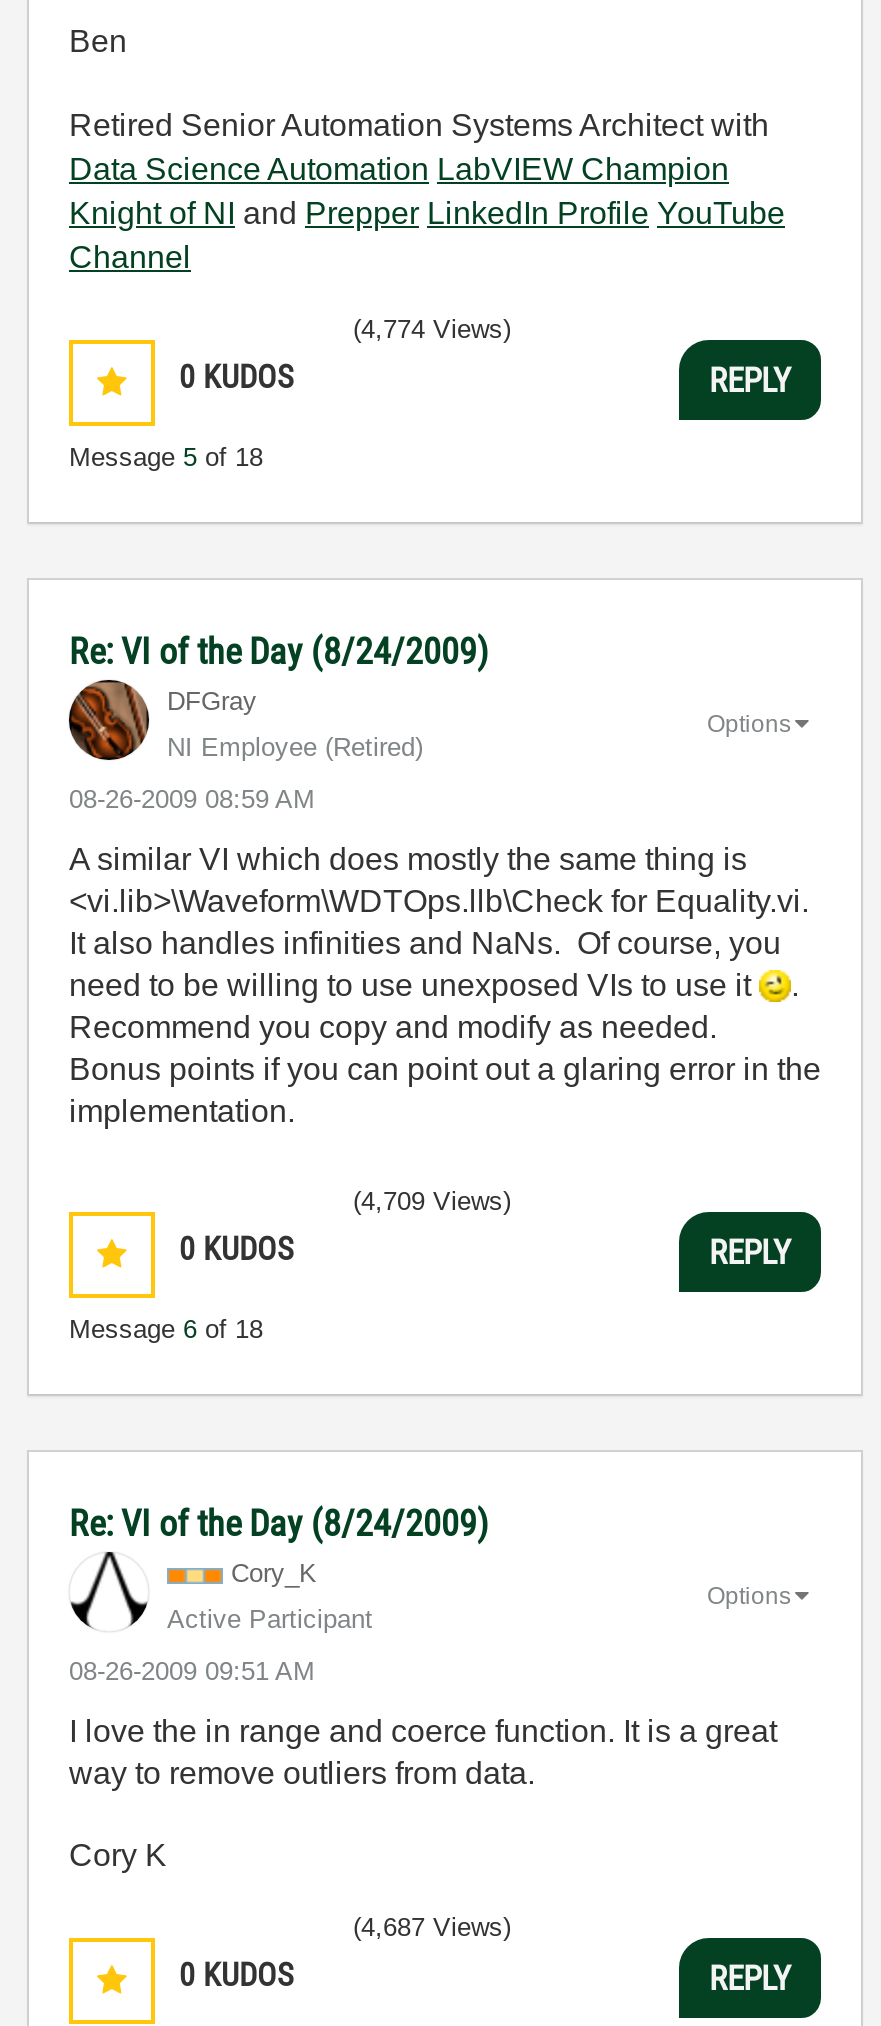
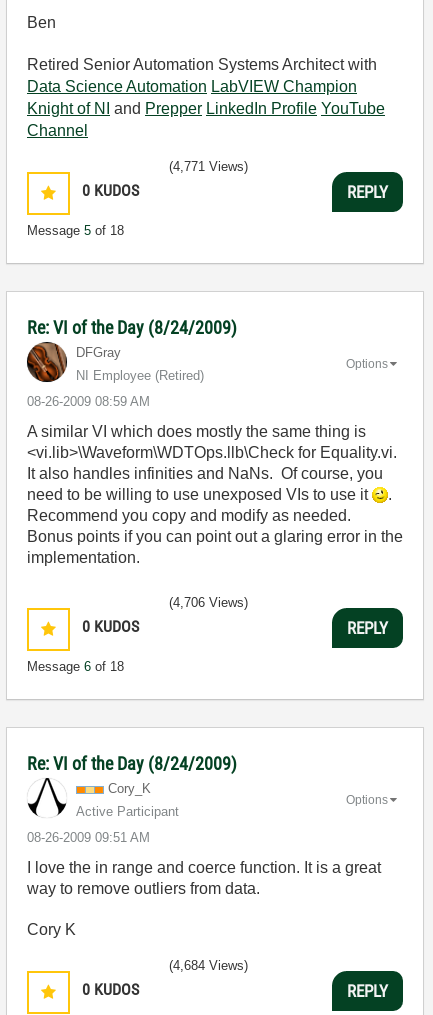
- (4,774 Views)
+ (4,771 Views)

- (4,709 Views)
+ (4,706 Views)

- (4,687 Views)
+ (4,684 Views)
